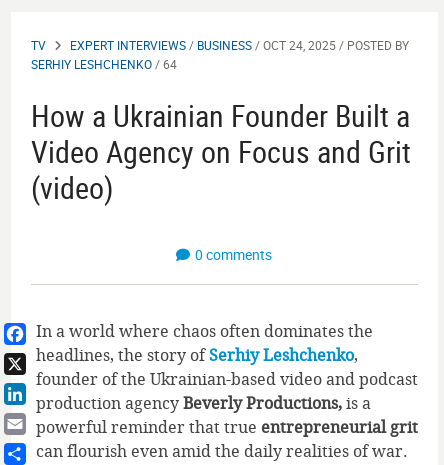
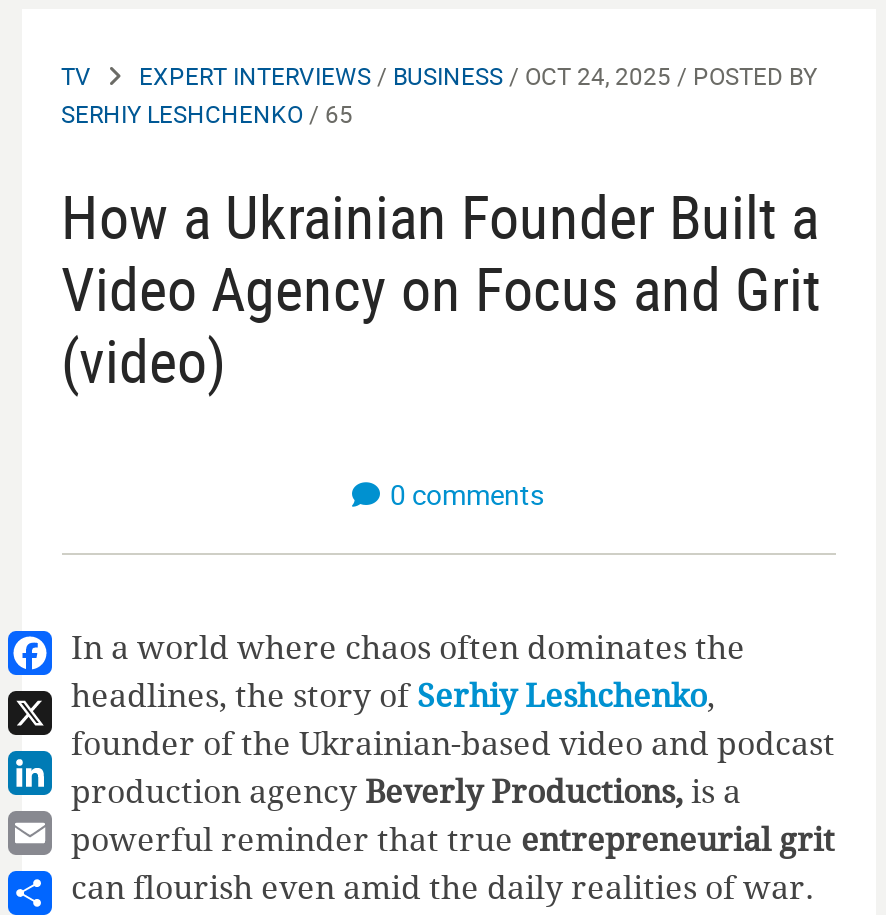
- SERHIY LESHCHENKO / 64
+ SERHIY LESHCHENKO / 65
